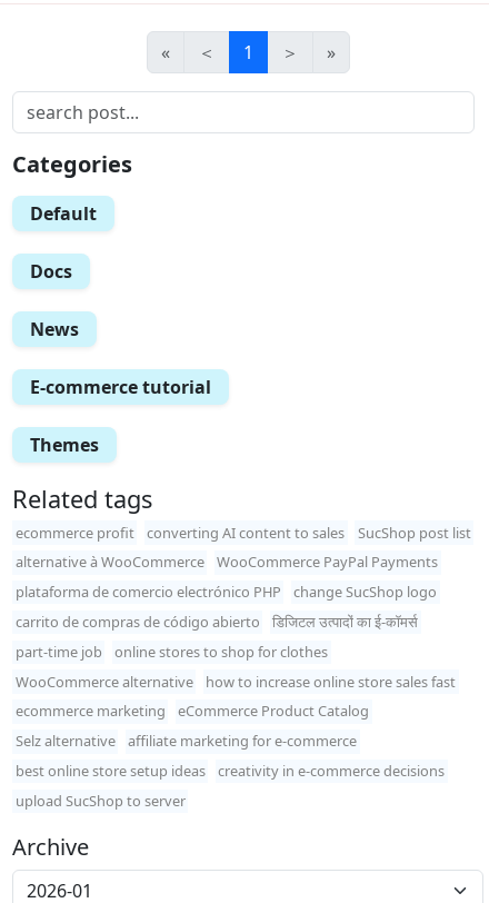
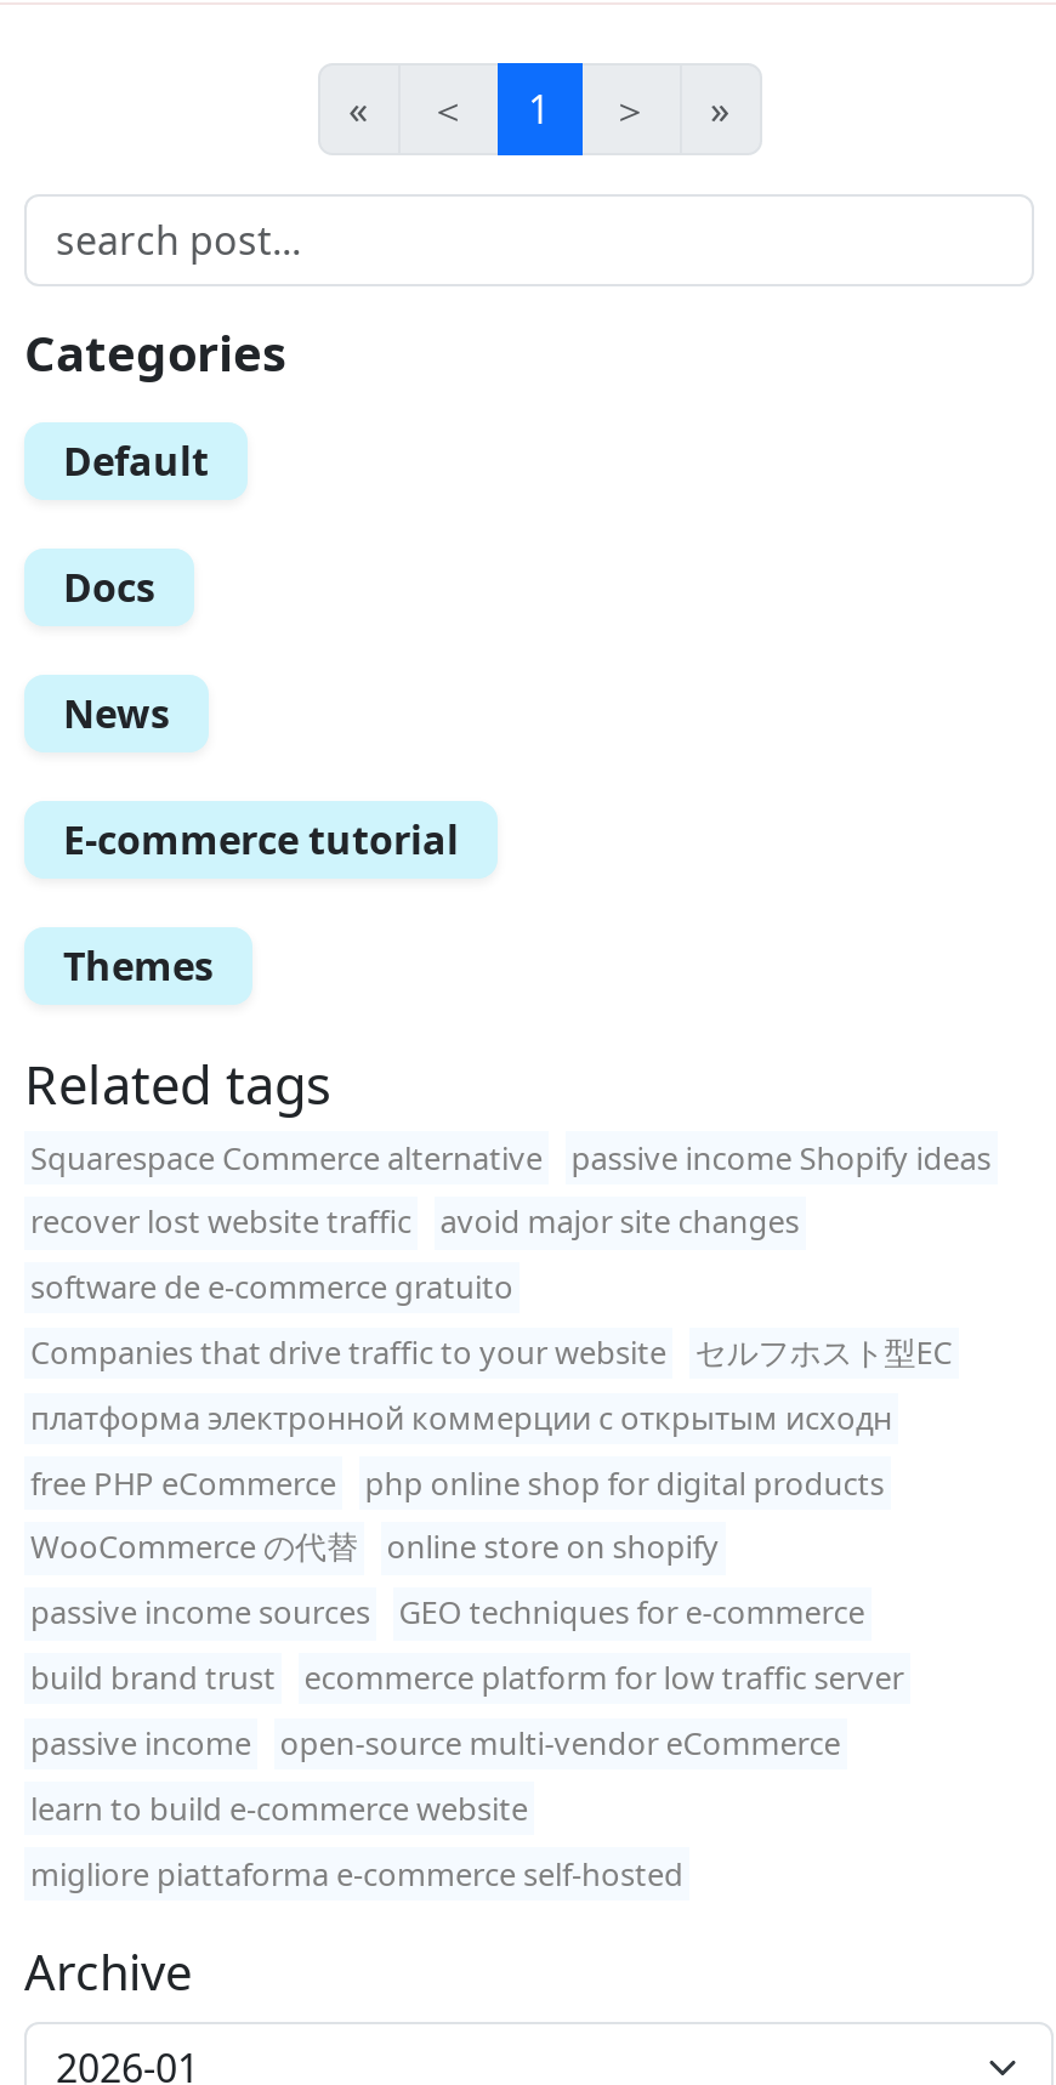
- ecommerce profit
- converting AI content to sales
- SucShop post list
- alternative à WooCommerce
- WooCommerce PayPal Payments
- plataforma de comercio electrónico PHP
- change SucShop logo
- carrito de compras de código abierto
- डिजिटल उत्पादों का ई-कॉमर्स
- part-time job
- online stores to shop for clothes
- WooCommerce alternative
- how to increase online store sales fast
- ecommerce marketing
- eCommerce Product Catalog
- Selz alternative
- affiliate marketing for e-commerce
- best online store setup ideas
- creativity in e-commerce decisions
- upload SucShop to server
+ Squarespace Commerce alternative
+ passive income Shopify ideas
+ recover lost website traffic
+ avoid major site changes
+ software de e-commerce gratuito
+ Companies that drive traffic to your website
+ セルフホスト型EC
+ платформа электронной коммерции с открытым исходн
+ free PHP eCommerce
+ php online shop for digital products
+ WooCommerce の代替
+ online store on shopify
+ passive income sources
+ GEO techniques for e-commerce
+ build brand trust
+ ecommerce platform for low traffic server
+ passive income
+ open-source multi-vendor eCommerce
+ learn to build e-commerce website
+ migliore piattaforma e-commerce self-hosted
